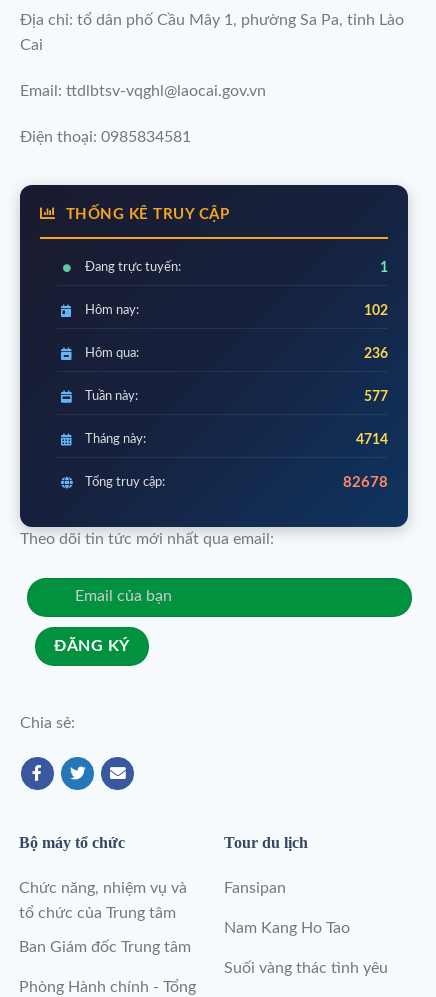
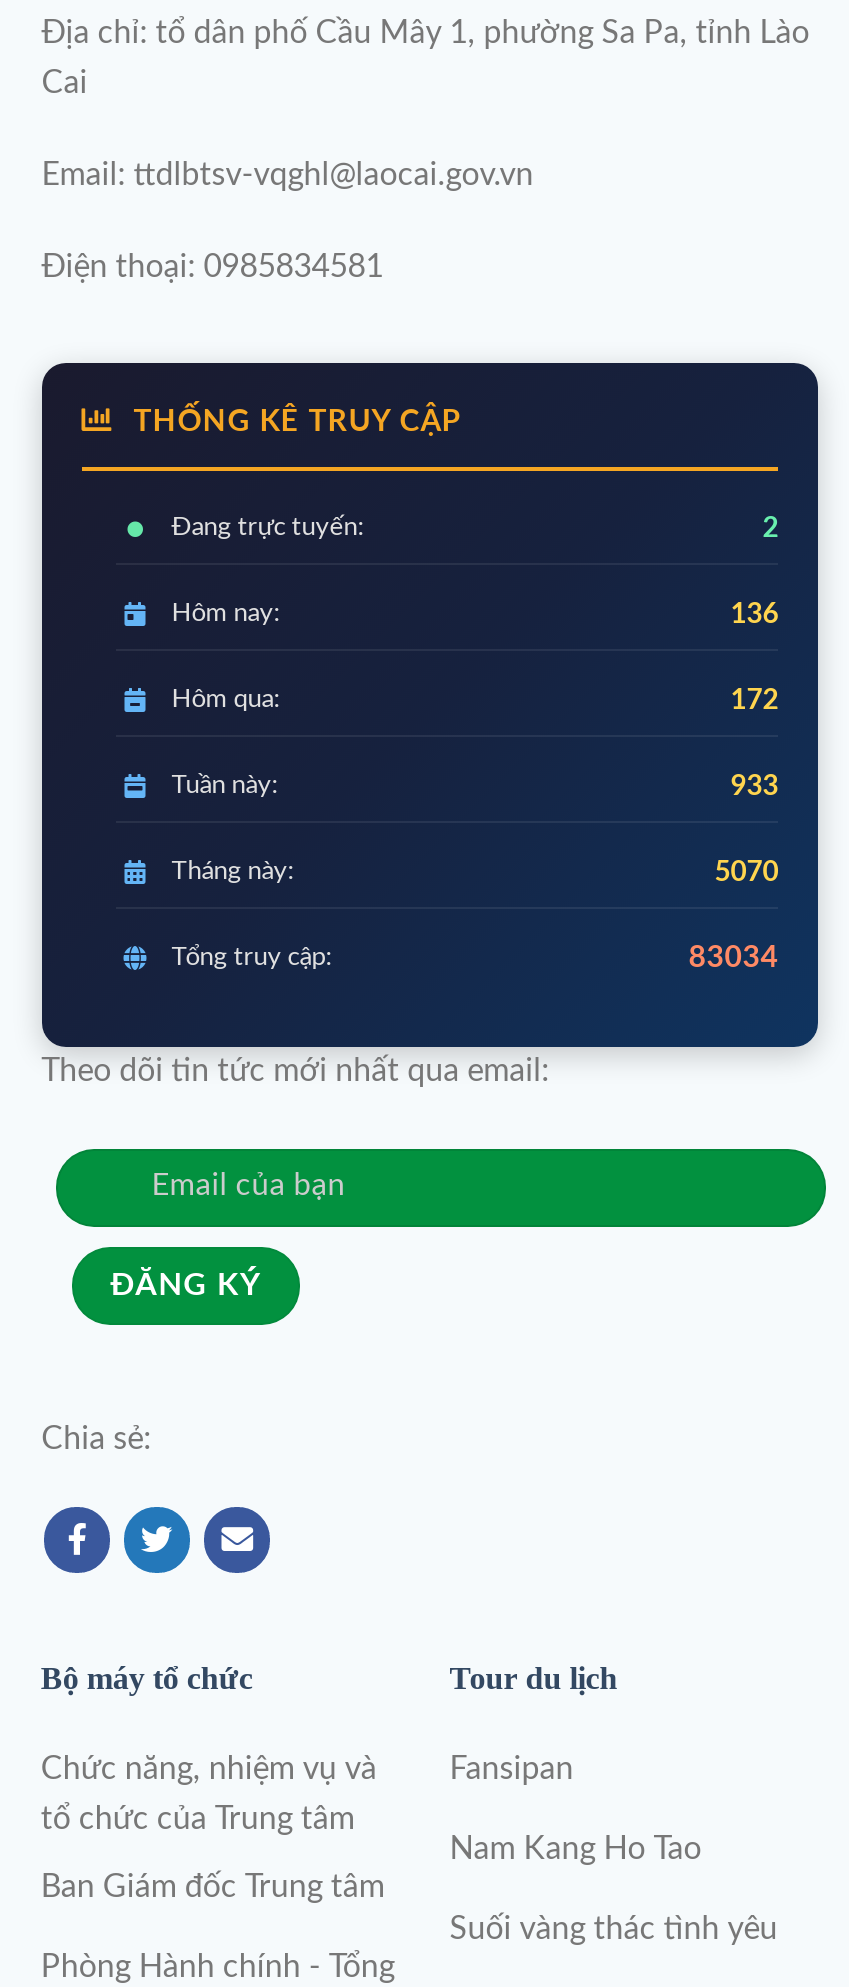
- 1
+ 2

- 102
+ 136

- 236
+ 172

- 577
+ 933

- 4714
+ 5070

- 82678
+ 83034
